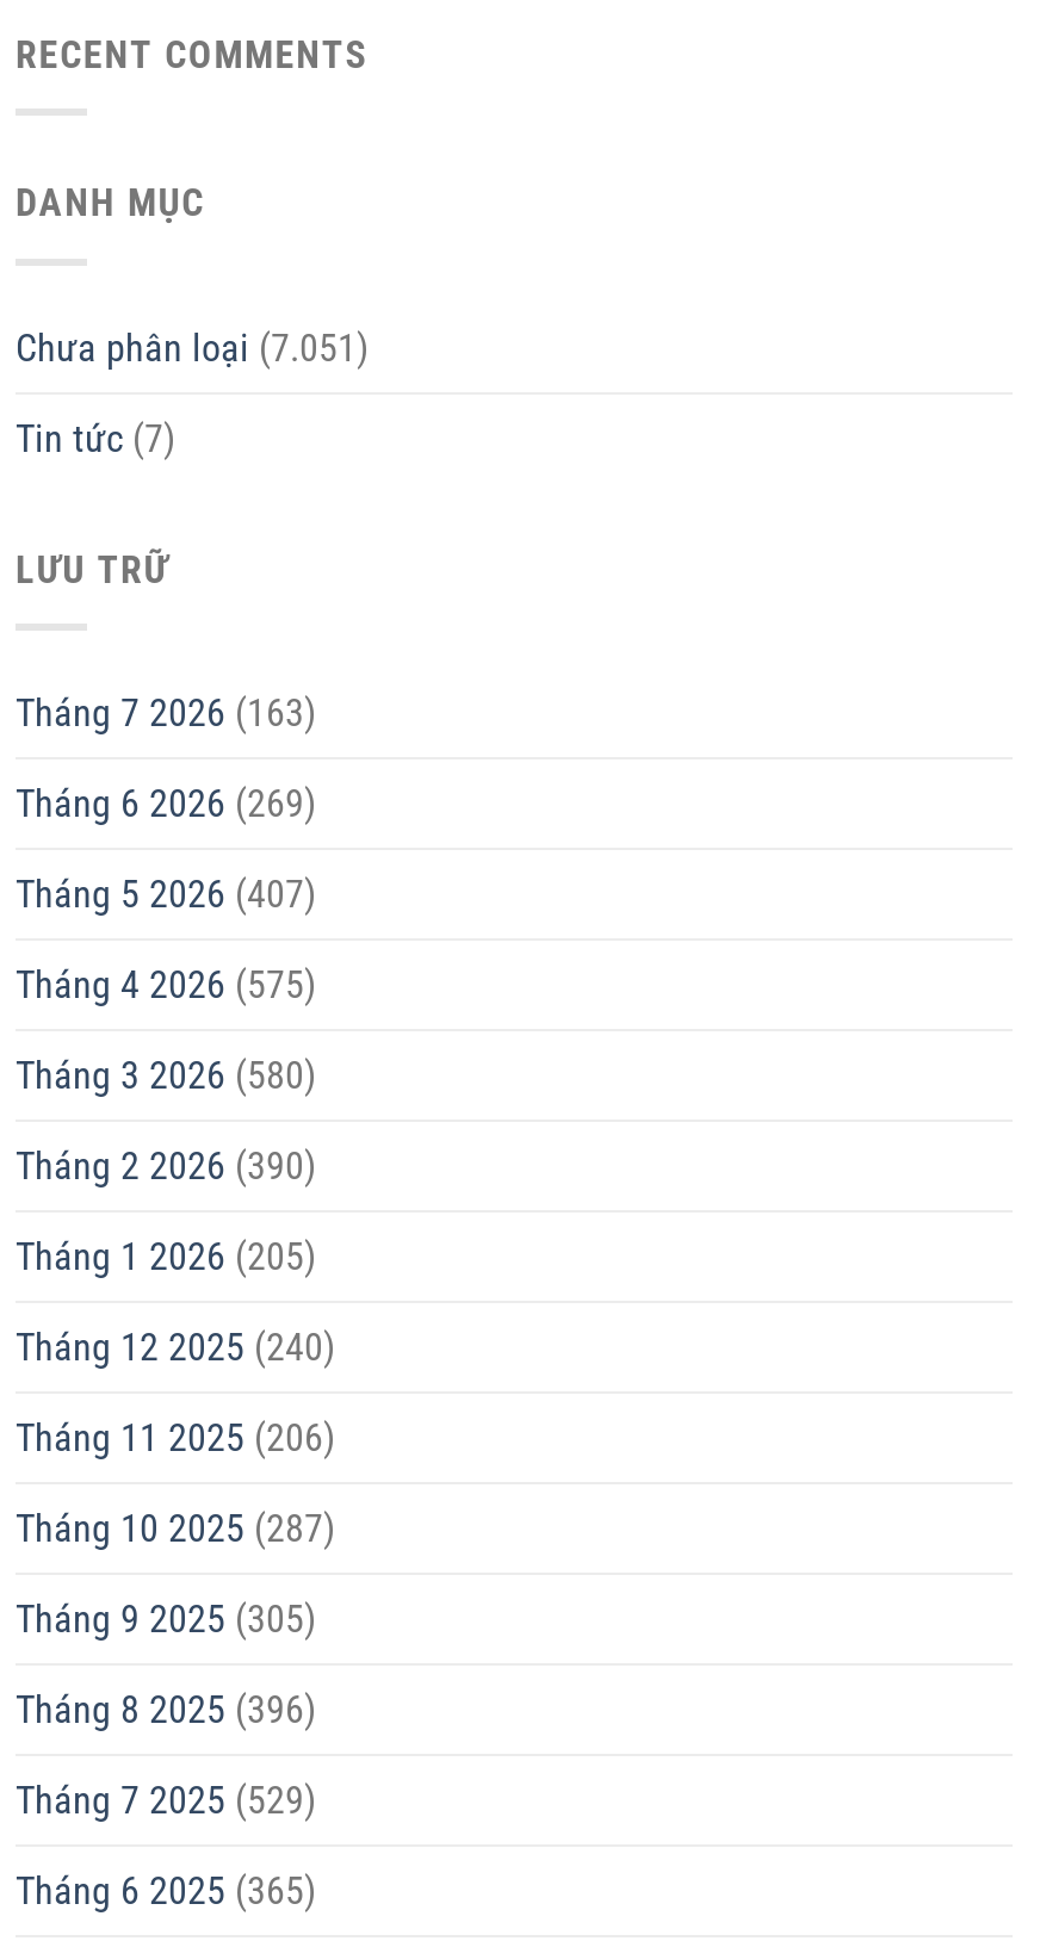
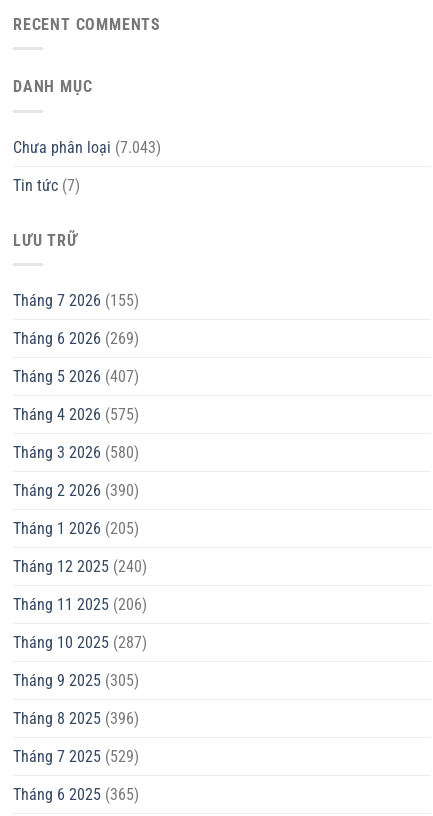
- Chưa phân loại (7.051)
+ Chưa phân loại (7.043)

- Tháng 7 2026 (163)
+ Tháng 7 2026 (155)
